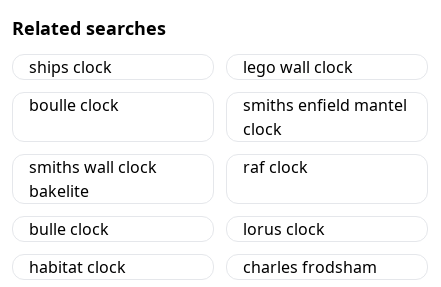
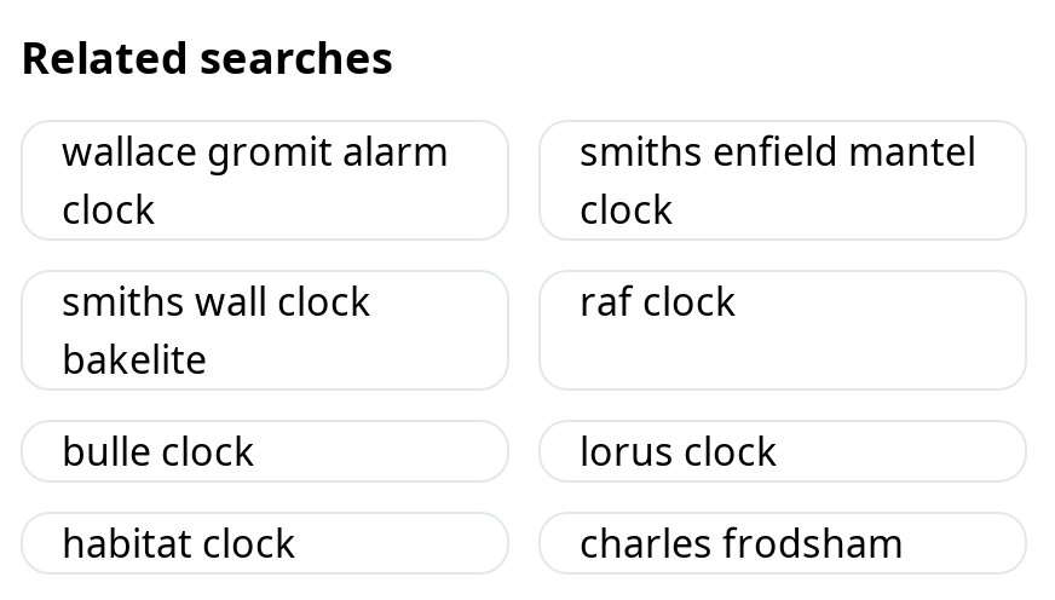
- ships clock
- lego wall clock
- boulle clock
+ wallace gromit alarm
+ clock
